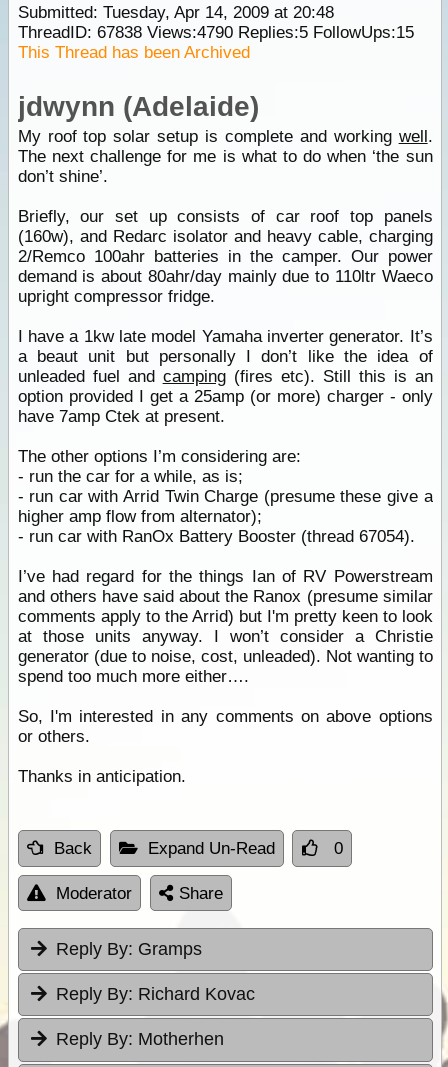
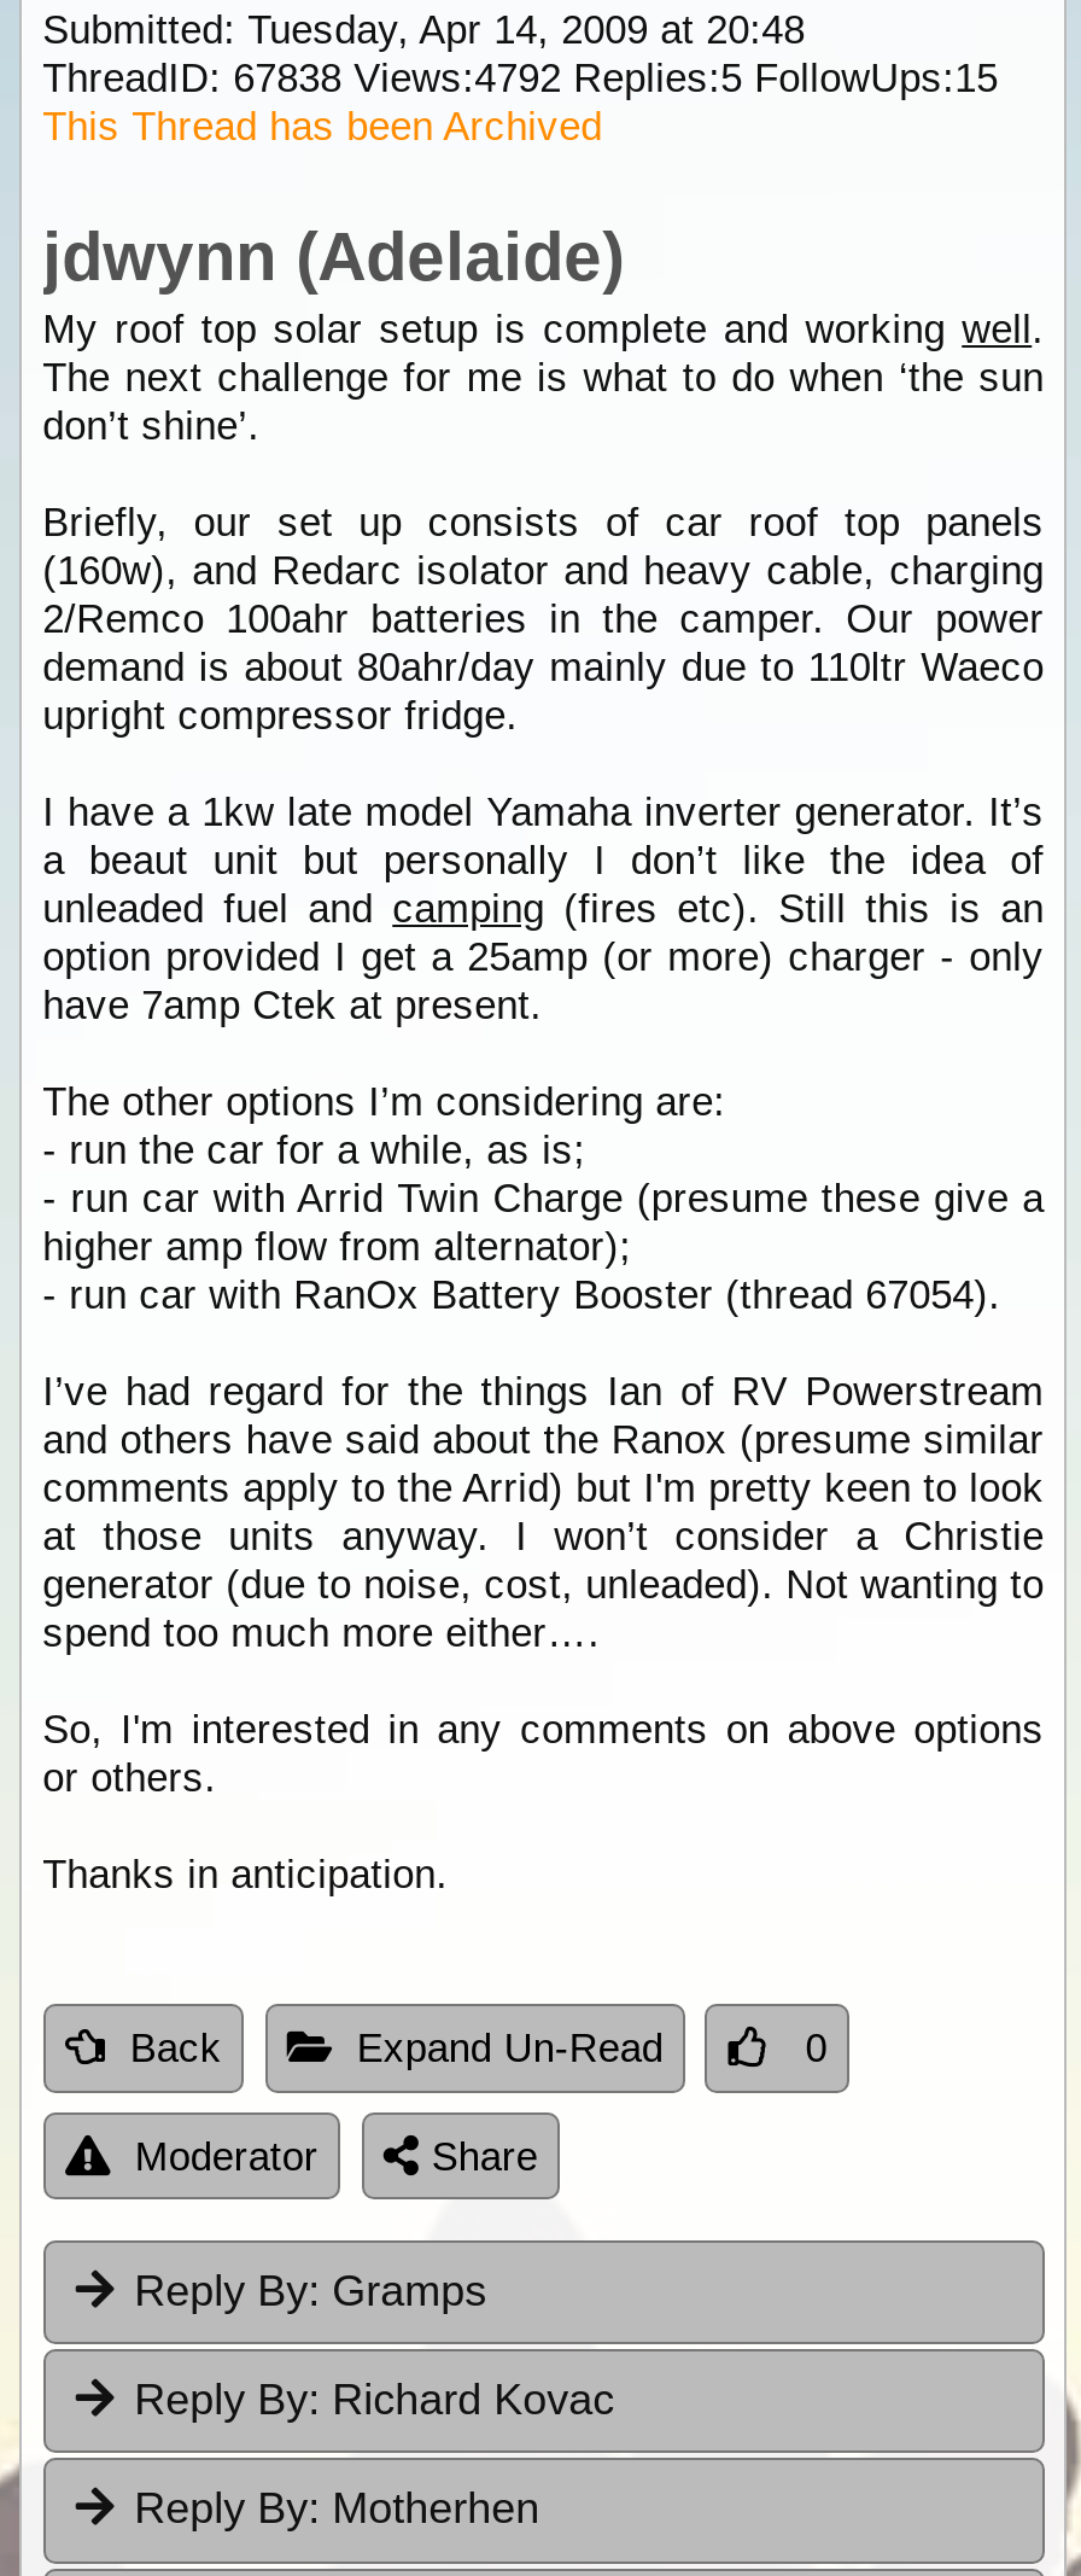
- ThreadID: 67838 Views:4790 Replies:5 FollowUps:15
+ ThreadID: 67838 Views:4792 Replies:5 FollowUps:15
